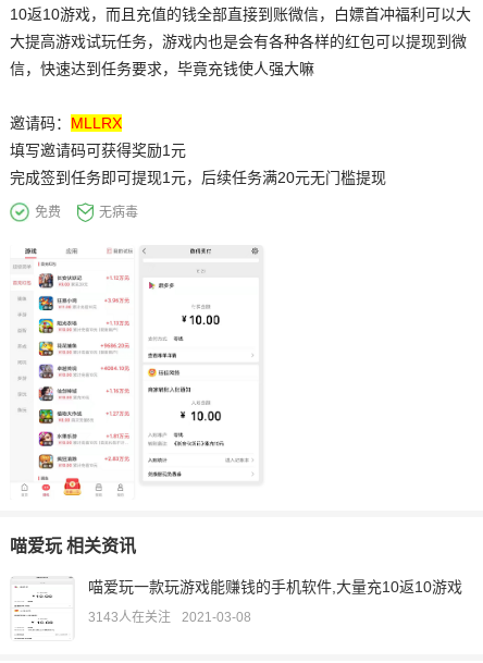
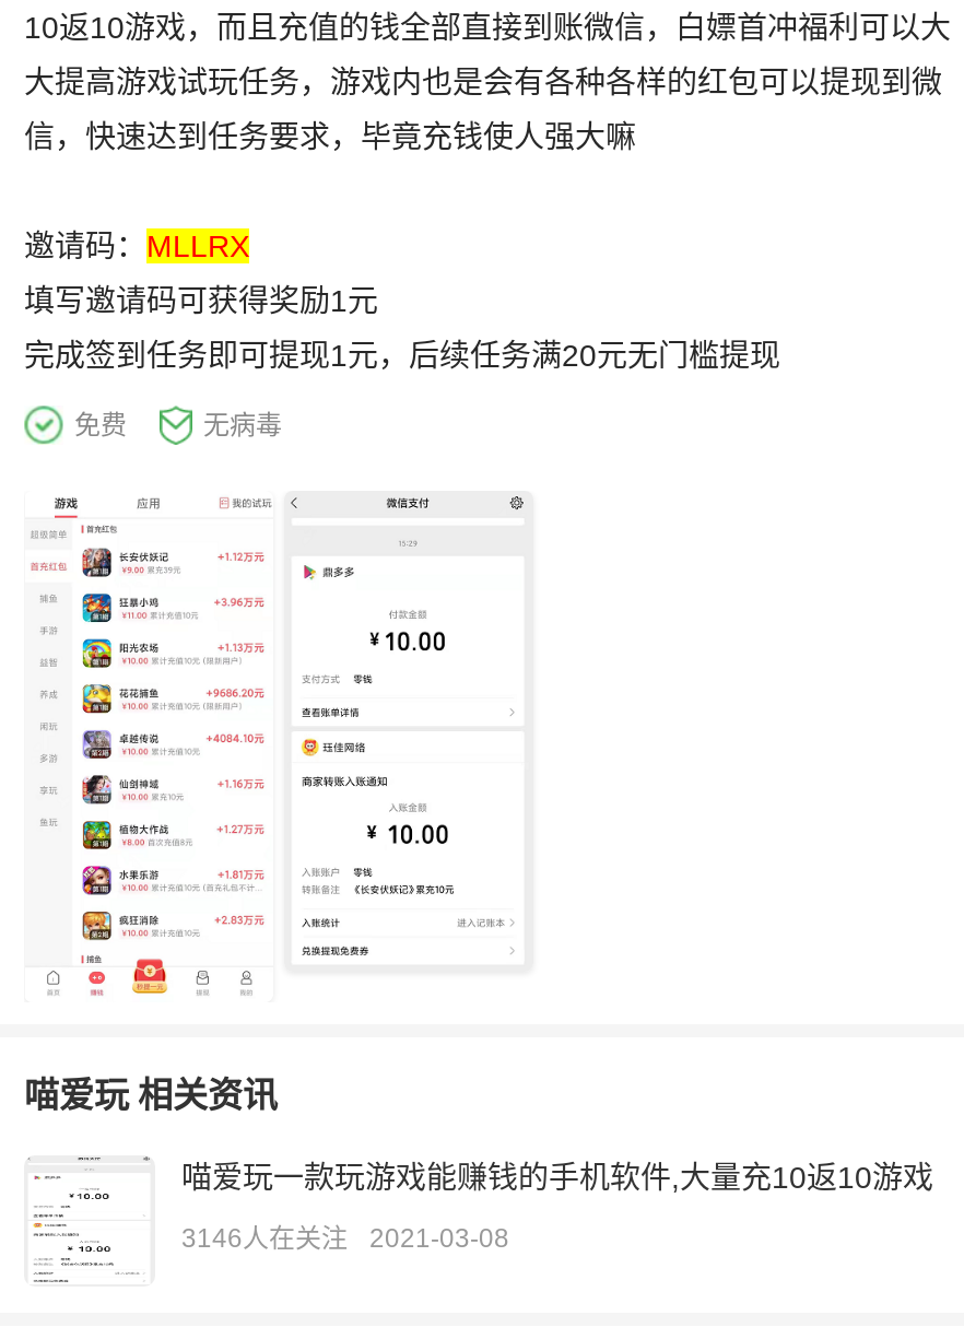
- 3143人在关注 2021-03-08
+ 3146人在关注 2021-03-08
